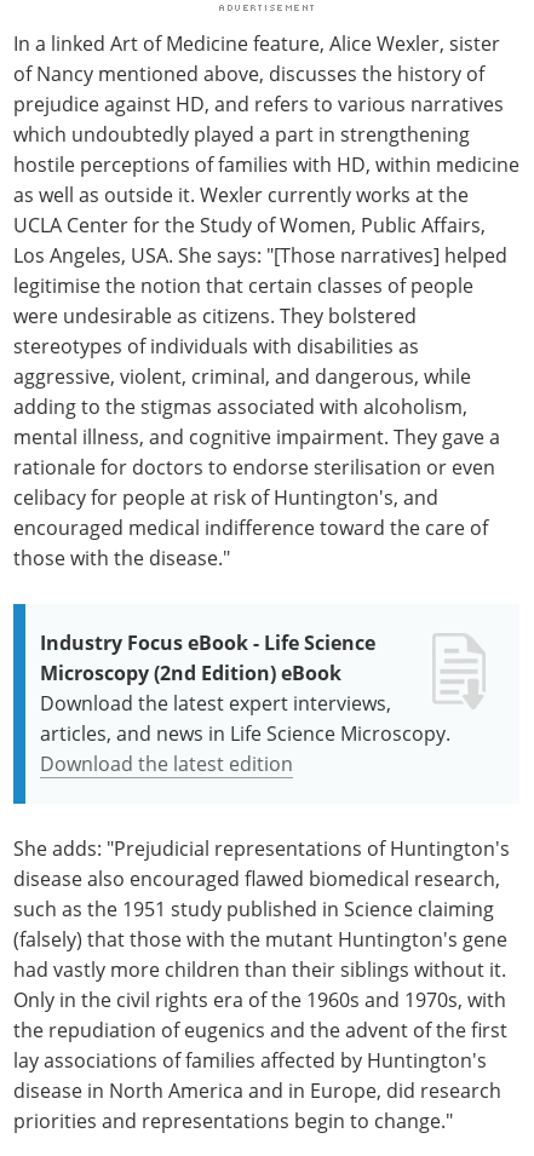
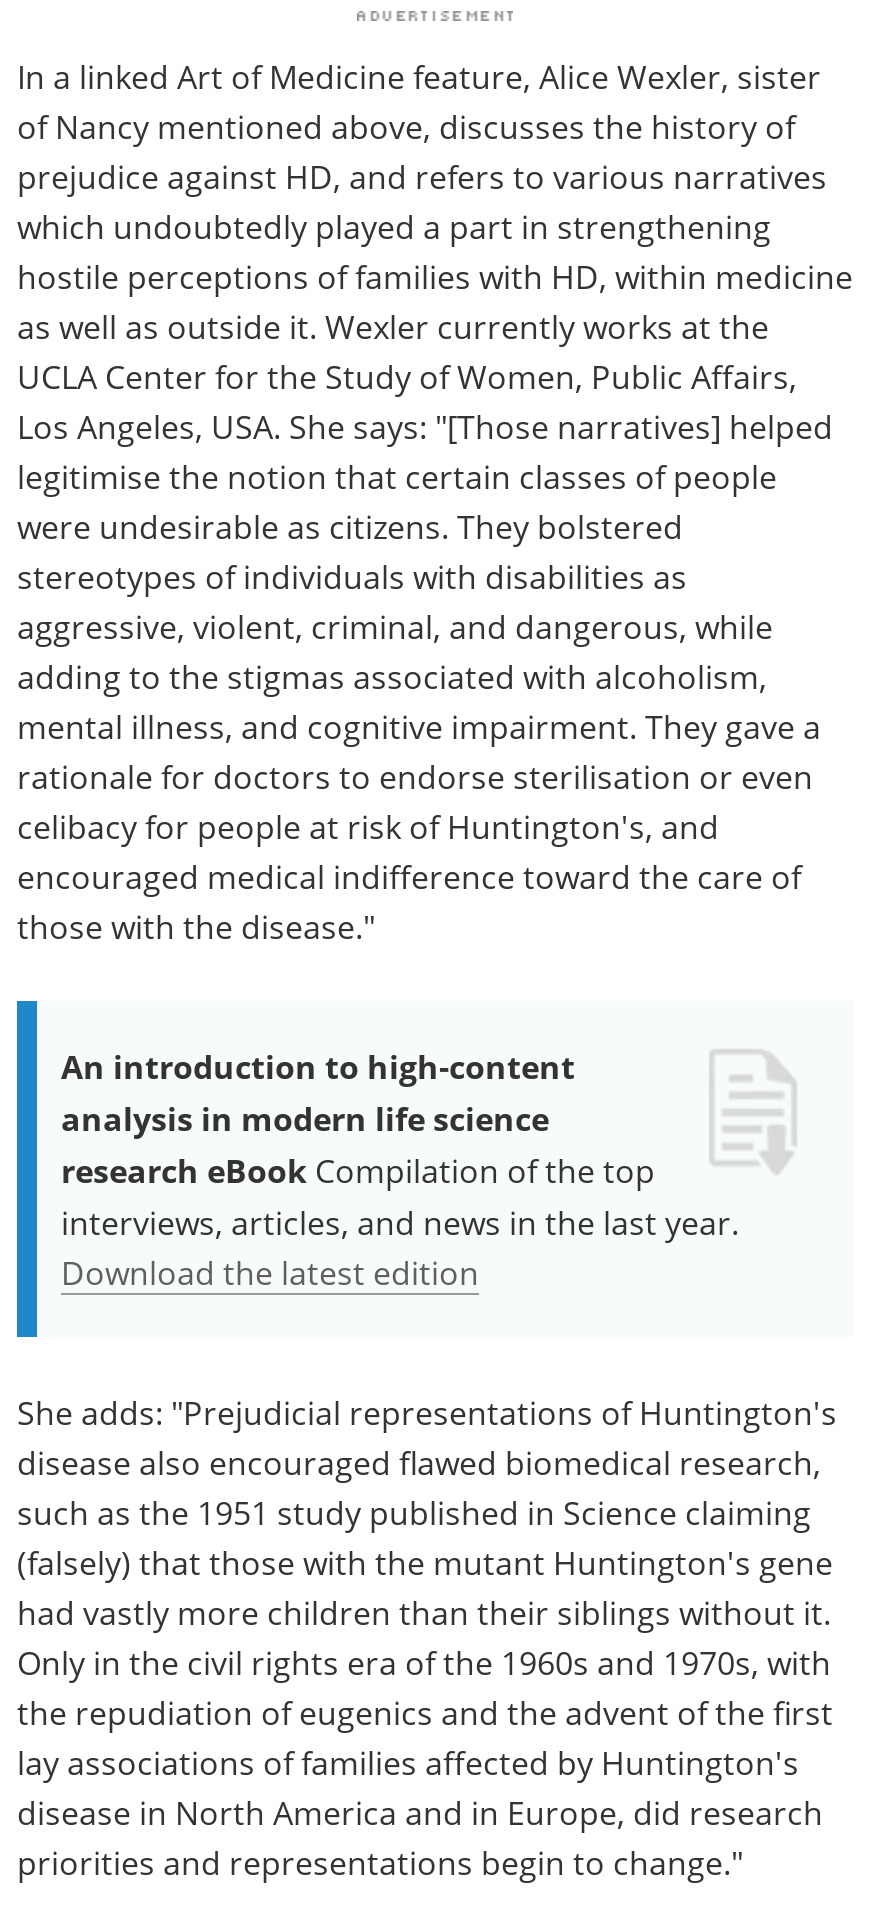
- Industry Focus eBook - Life Science
- Microscopy (2nd Edition) eBook
- Download the latest expert interviews,
- articles, and news in Life Science Microscopy.
+ An introduction to high-content
+ analysis in modern life science
+ research eBook Compilation of the top
+ interviews, articles, and news in the last year.
